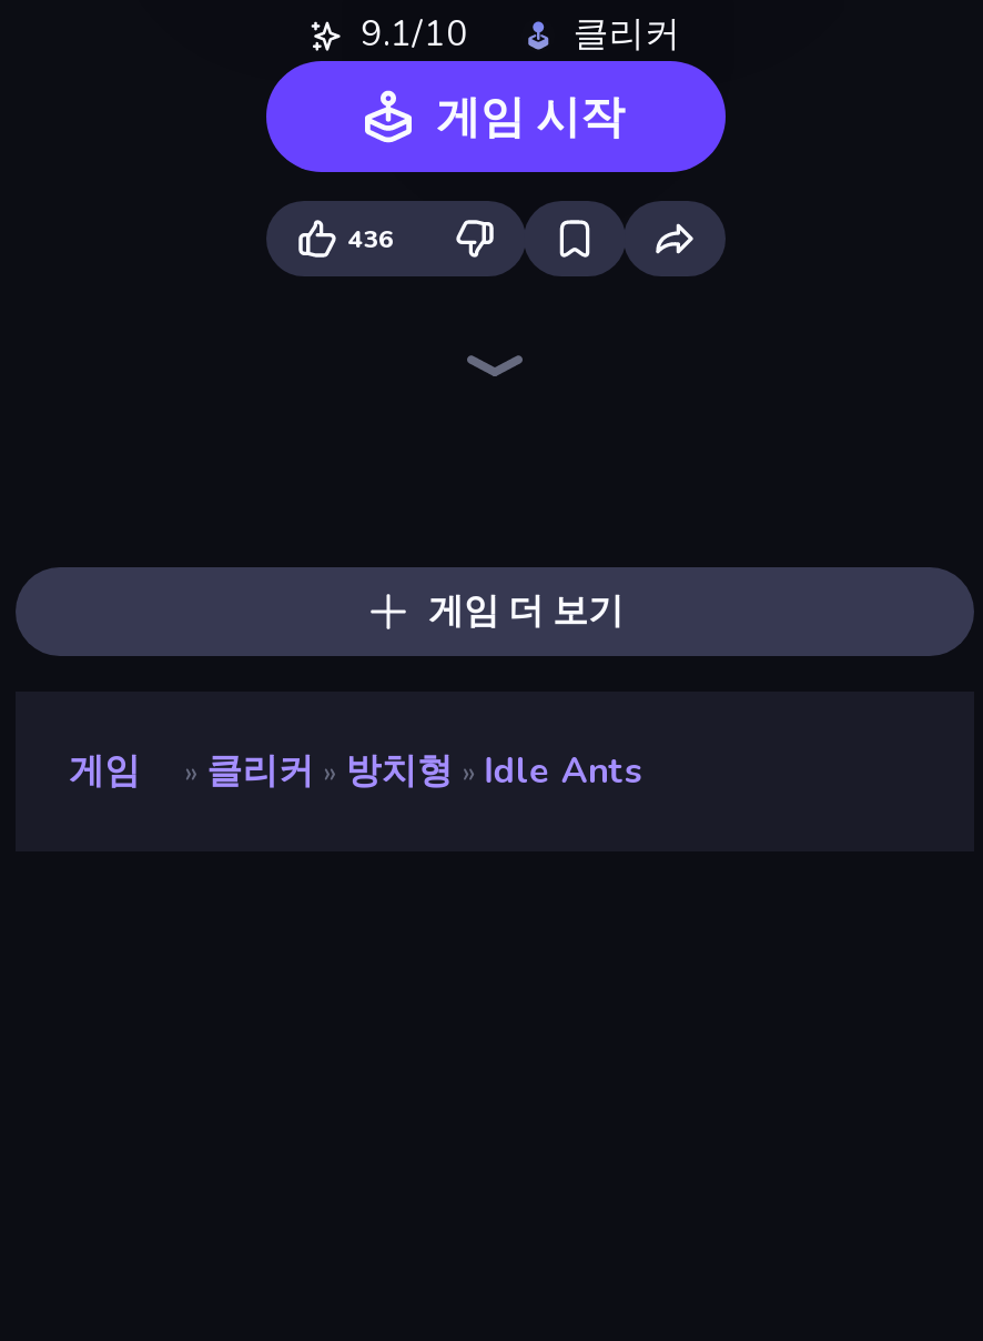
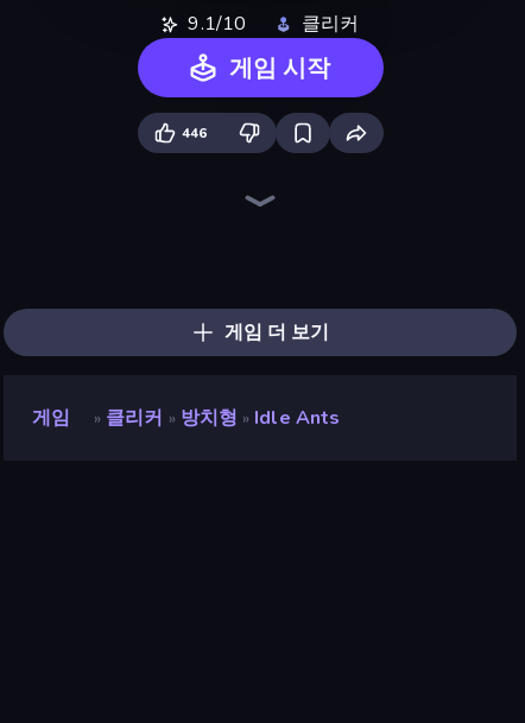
- 436
+ 446
